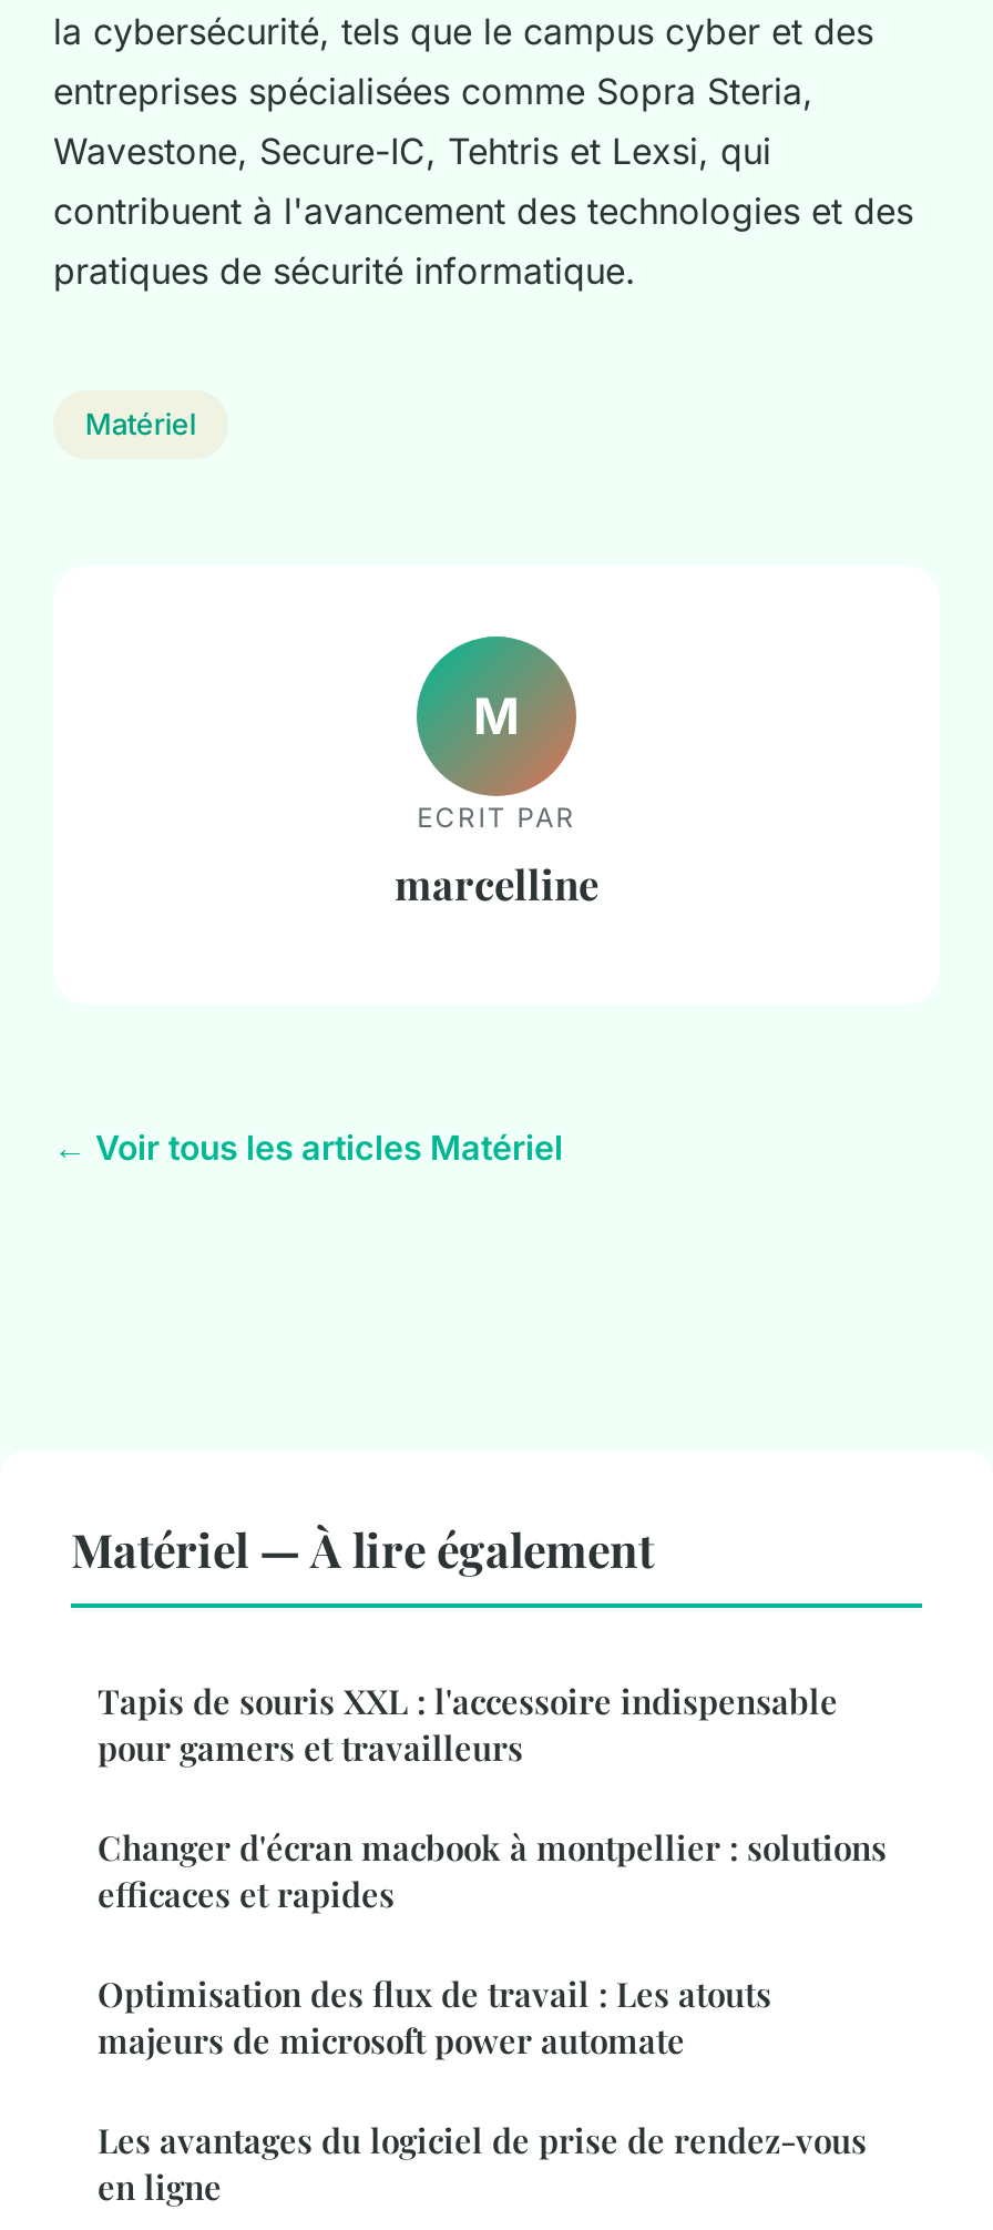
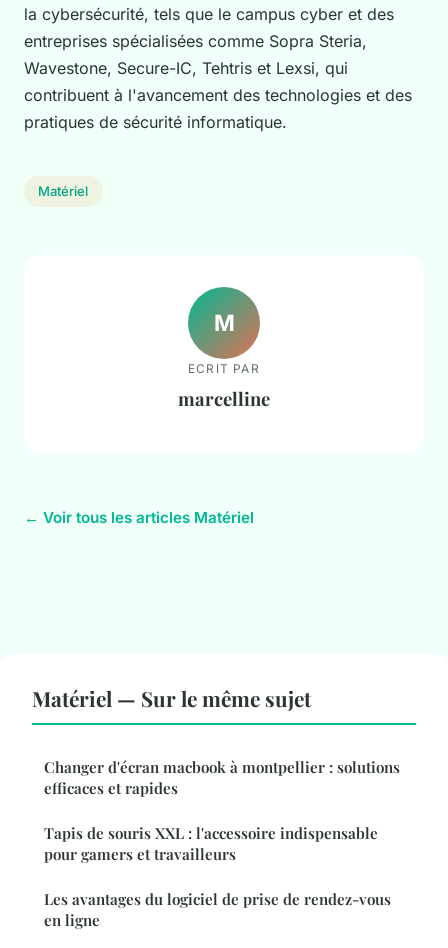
- Matériel — À lire également
+ Matériel — Sur le même sujet

moved down: Tapis de souris XXL : l'accessoire indispensable | pour gamers et travailleurs

- Optimisation des flux de travail : Les atouts
- majeurs de microsoft power automate
